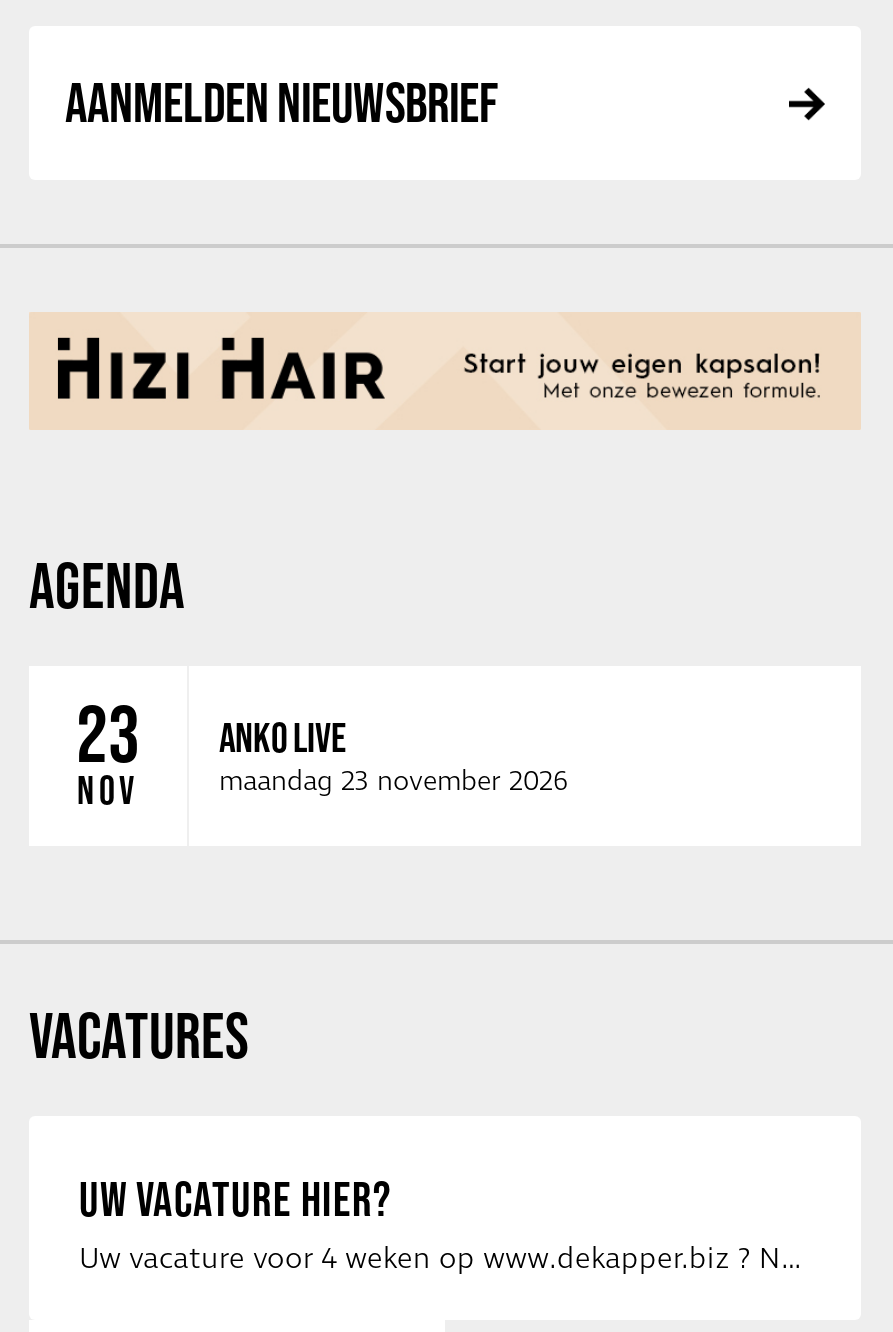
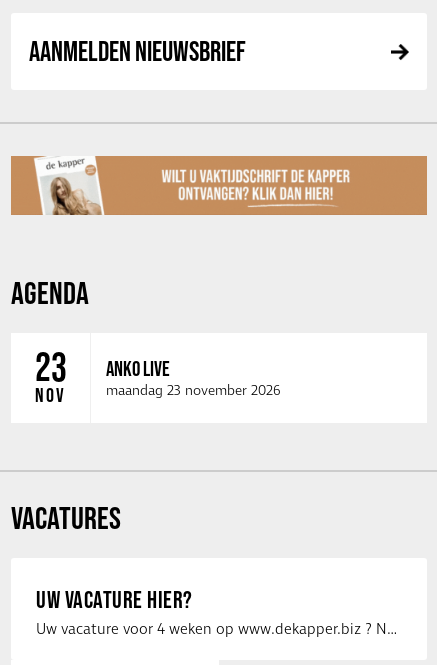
- [image]
+ [image]
